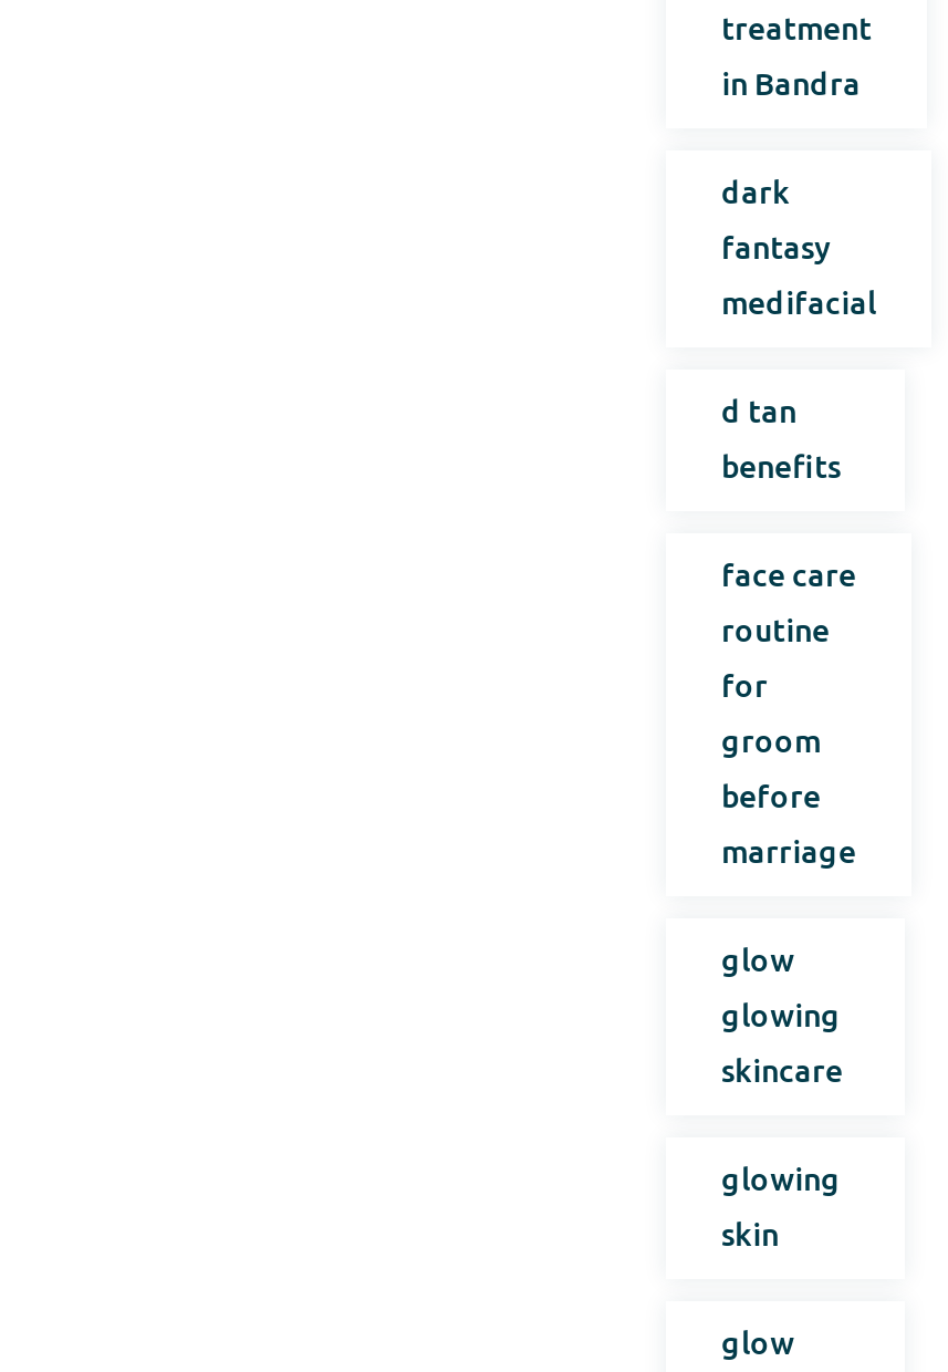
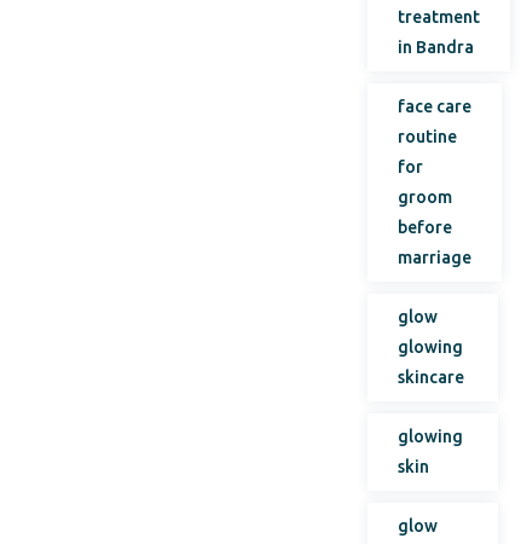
- dark
- fantasy
- medifacial
- d tan
- benefits
